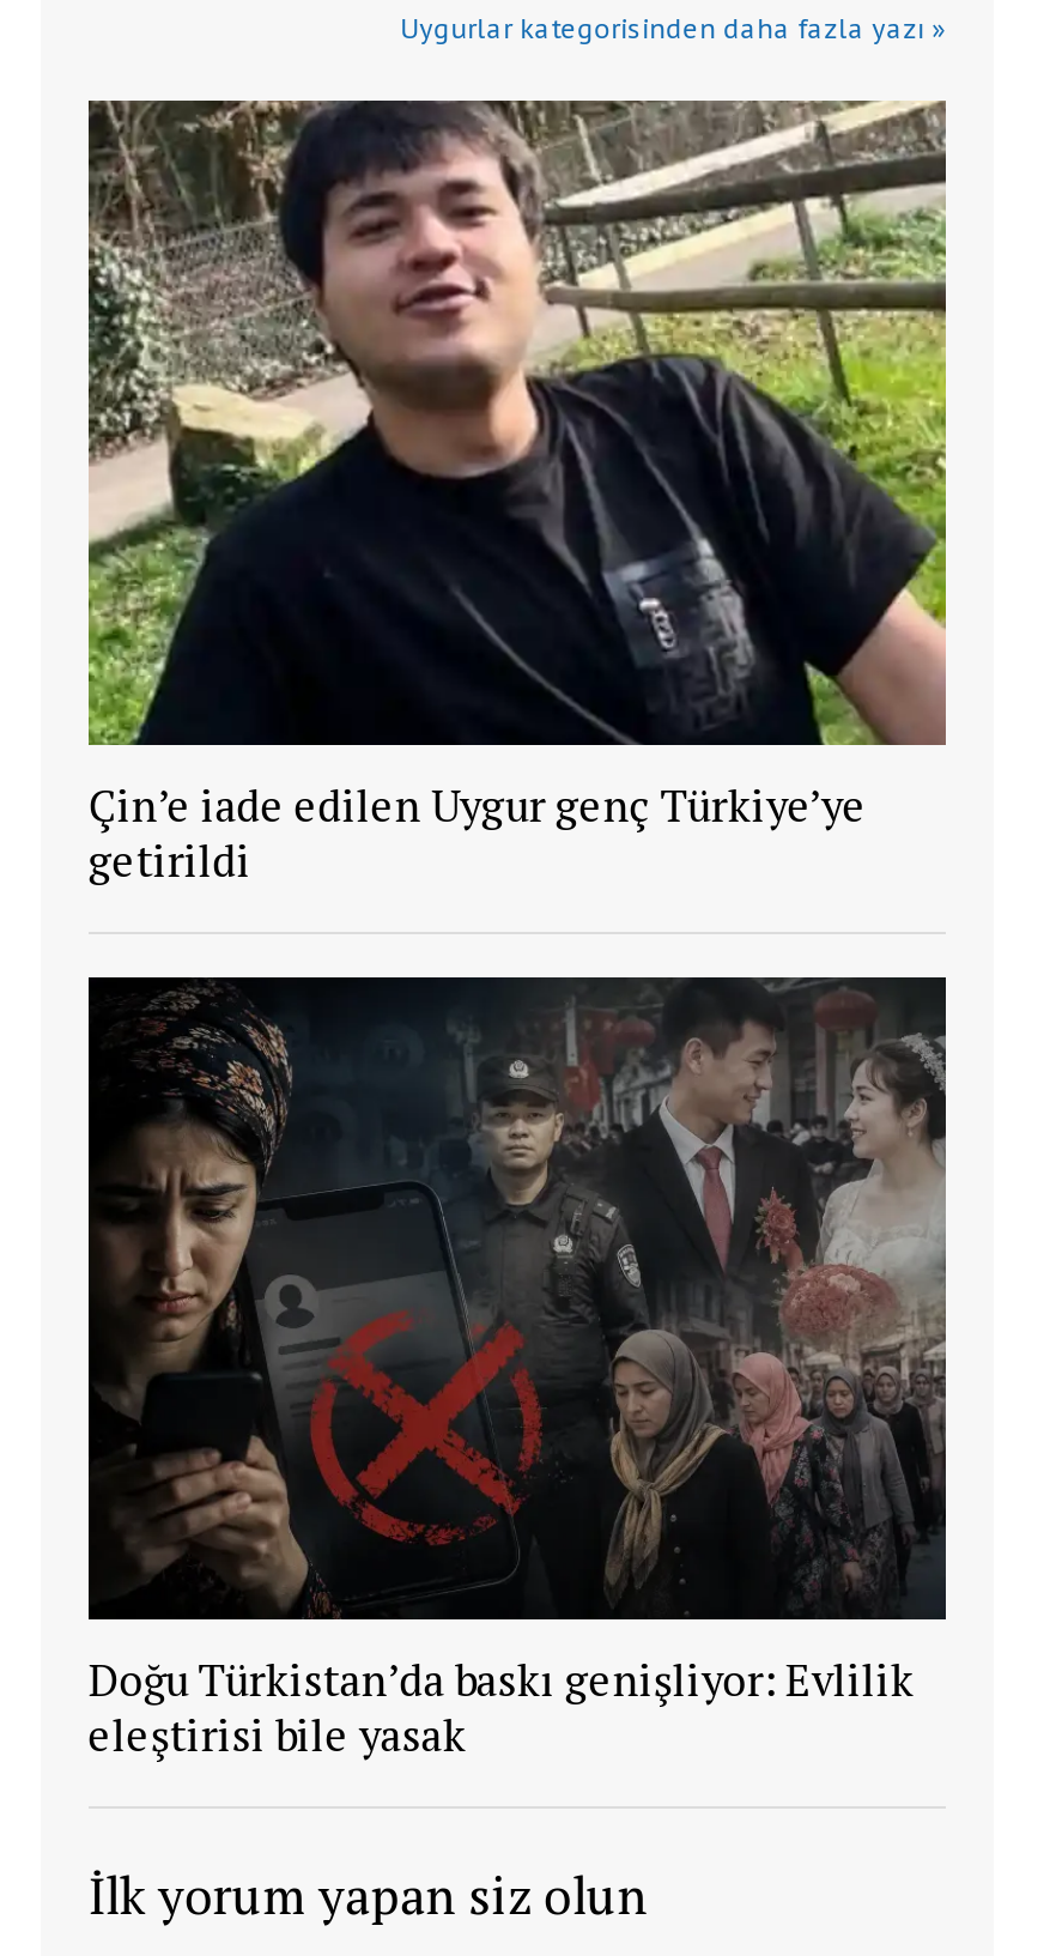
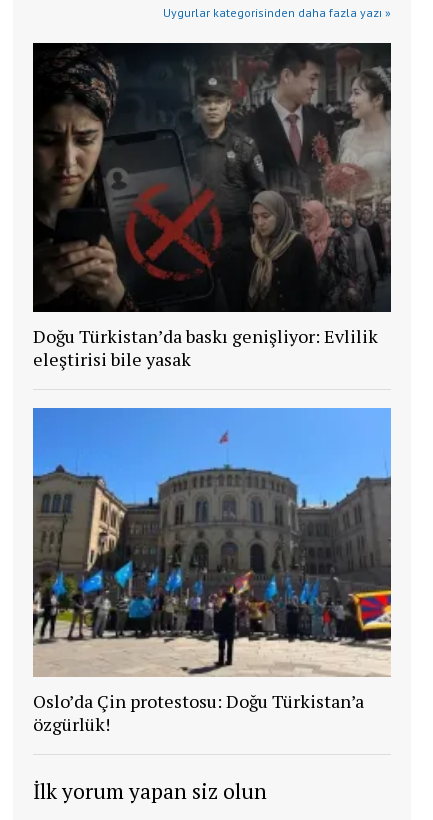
- [image]
- Çin’e iade edilen Uygur genç Türkiye’ye
- getirildi

moved up: [image] | Doğu Türkistan’da baskı genişliyor: Evlilik | eleştirisi bile yasak

+ [image]
+ Oslo’da Çin protestosu: Doğu Türkistan’a
+ özgürlük!
